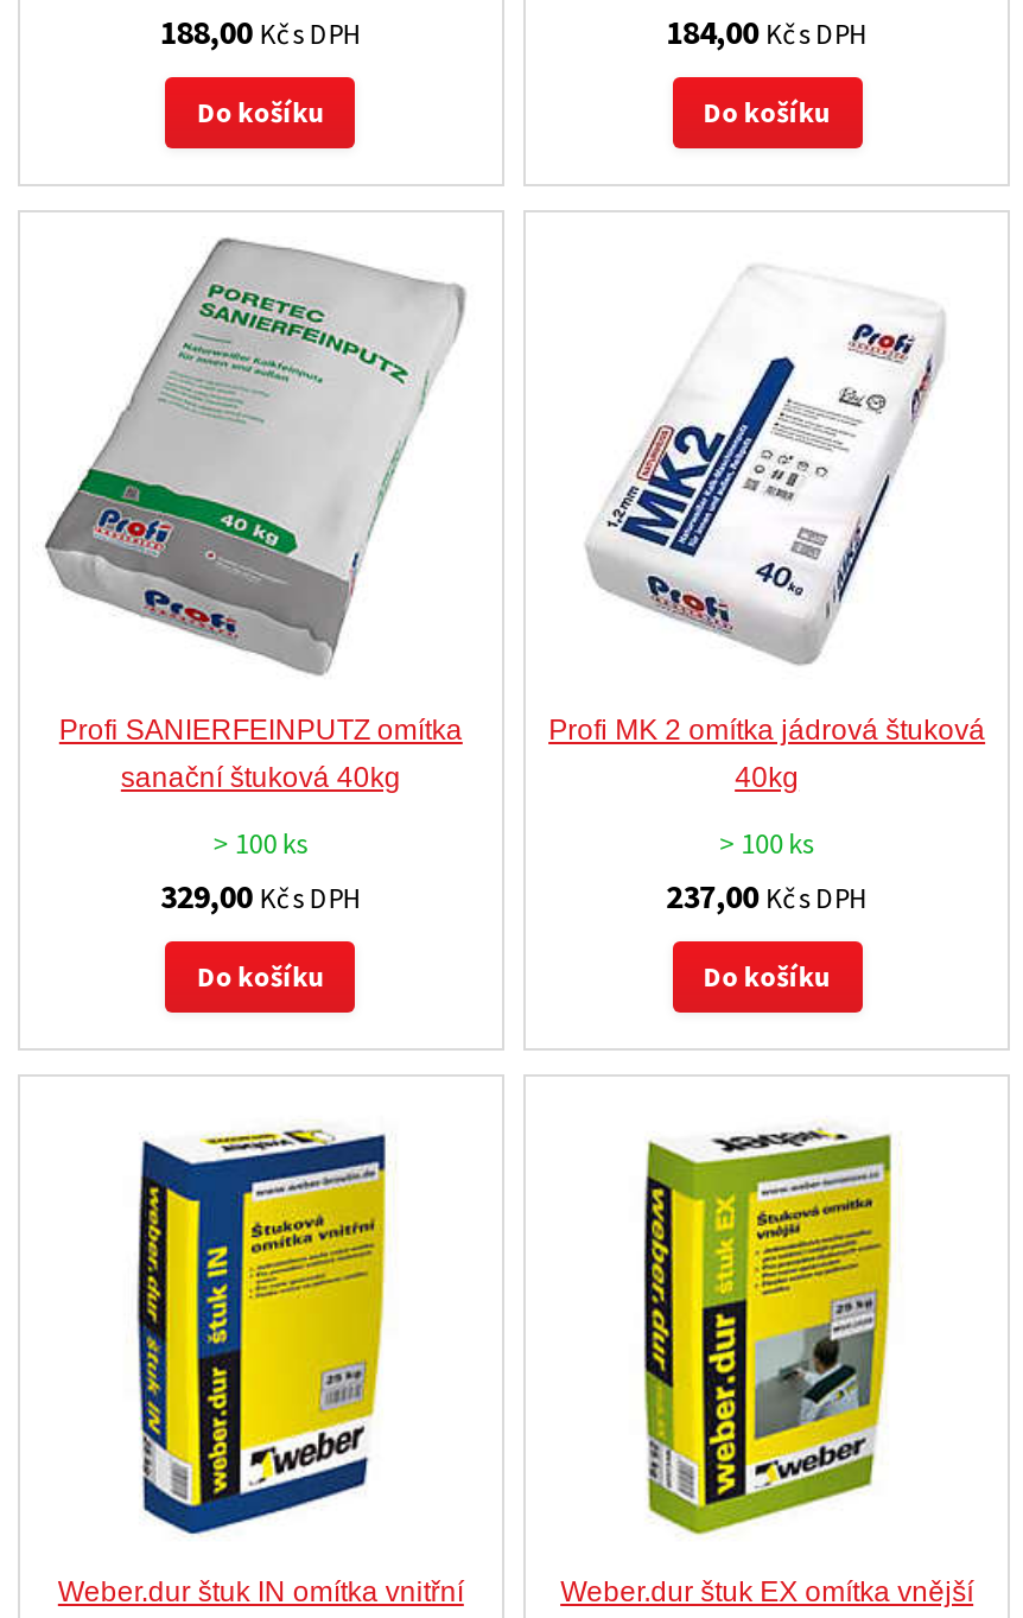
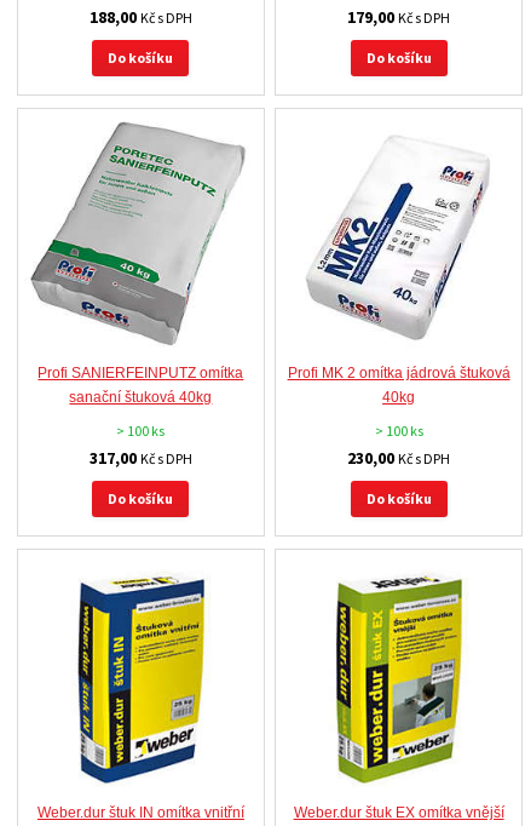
- 184,00 Kč s DPH
+ 179,00 Kč s DPH

- 329,00 Kč s DPH
+ 317,00 Kč s DPH

- 237,00 Kč s DPH
+ 230,00 Kč s DPH
